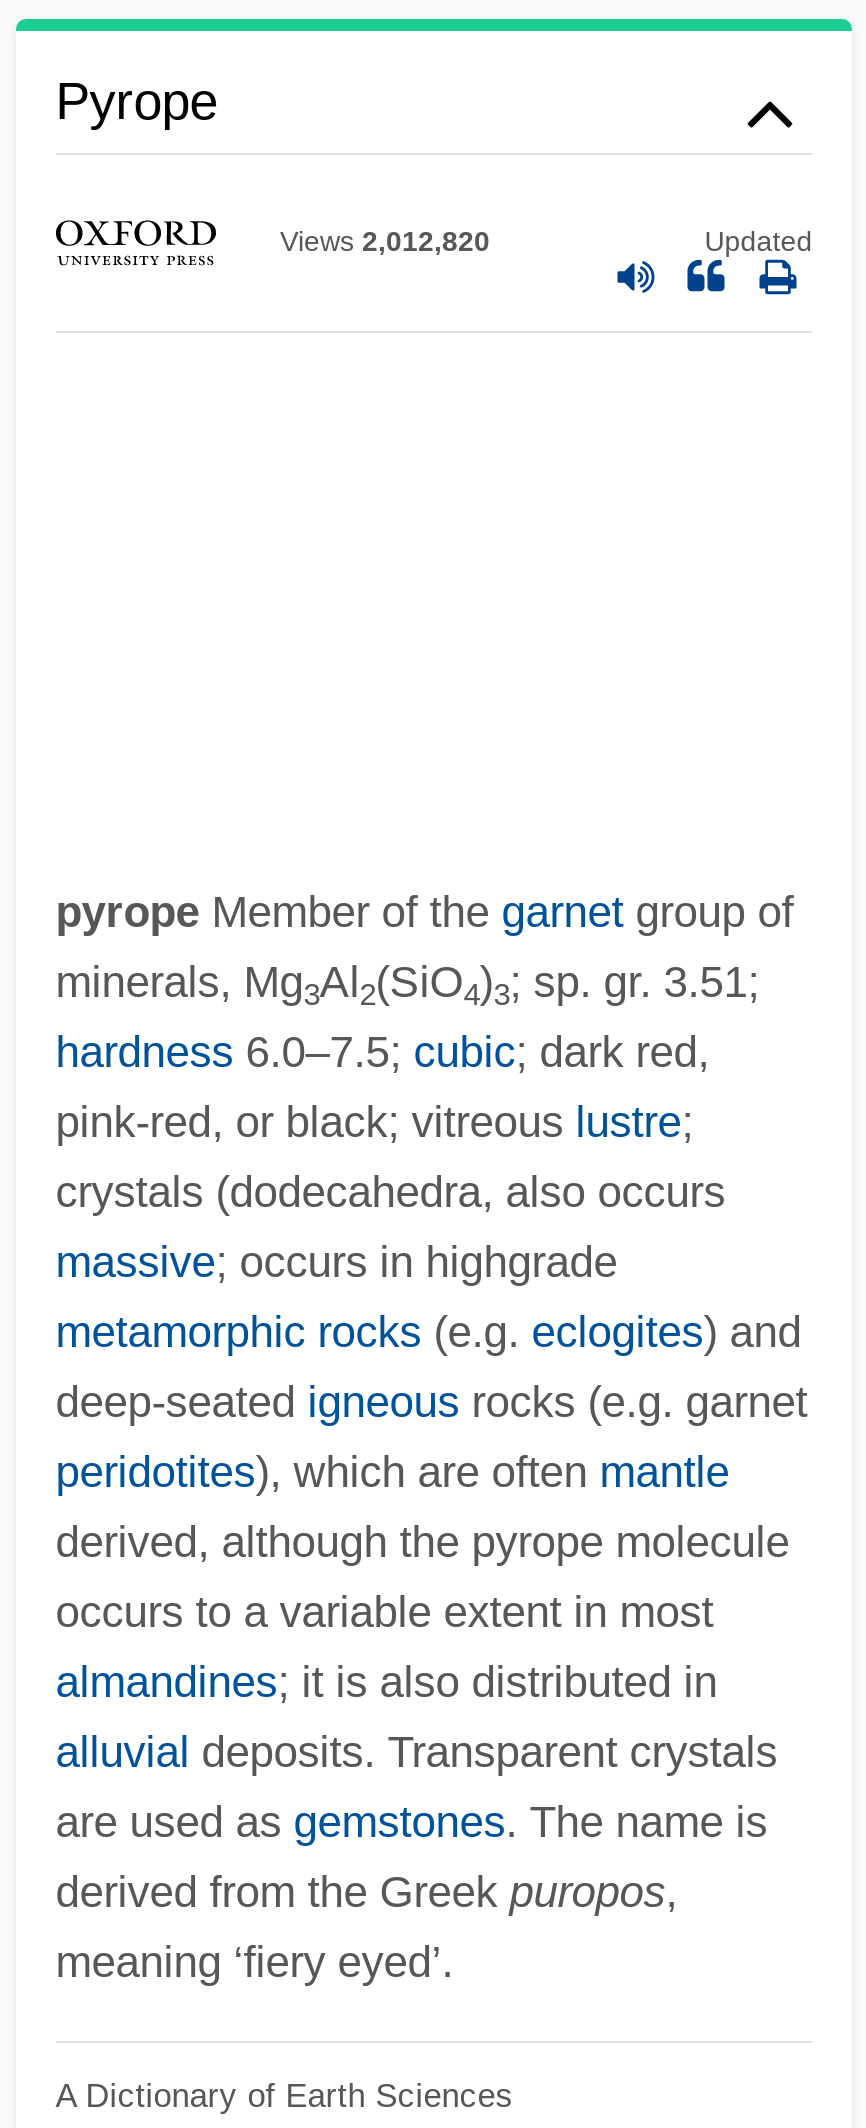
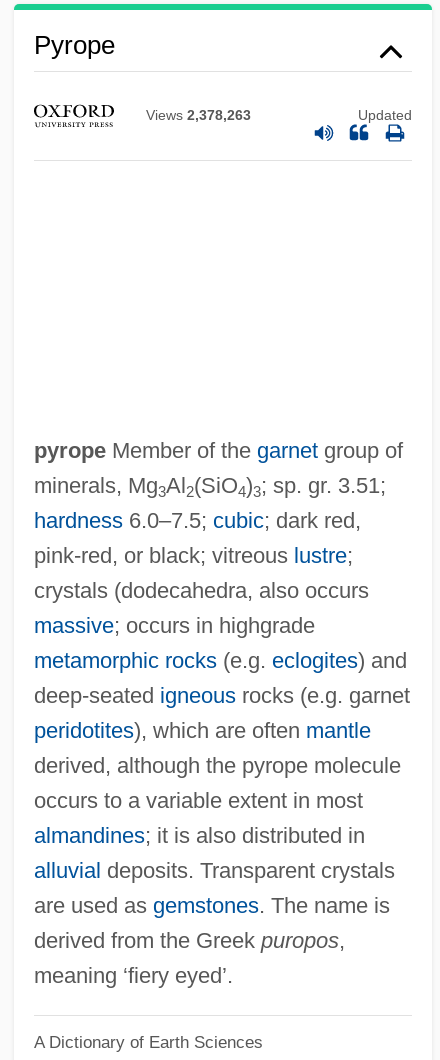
- Views 2,012,820
+ Views 2,378,263
